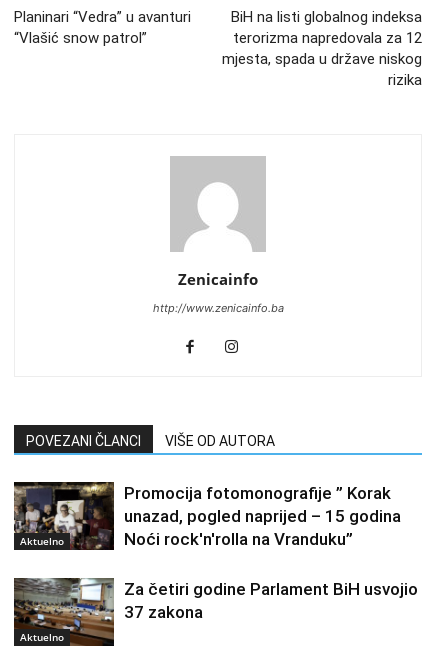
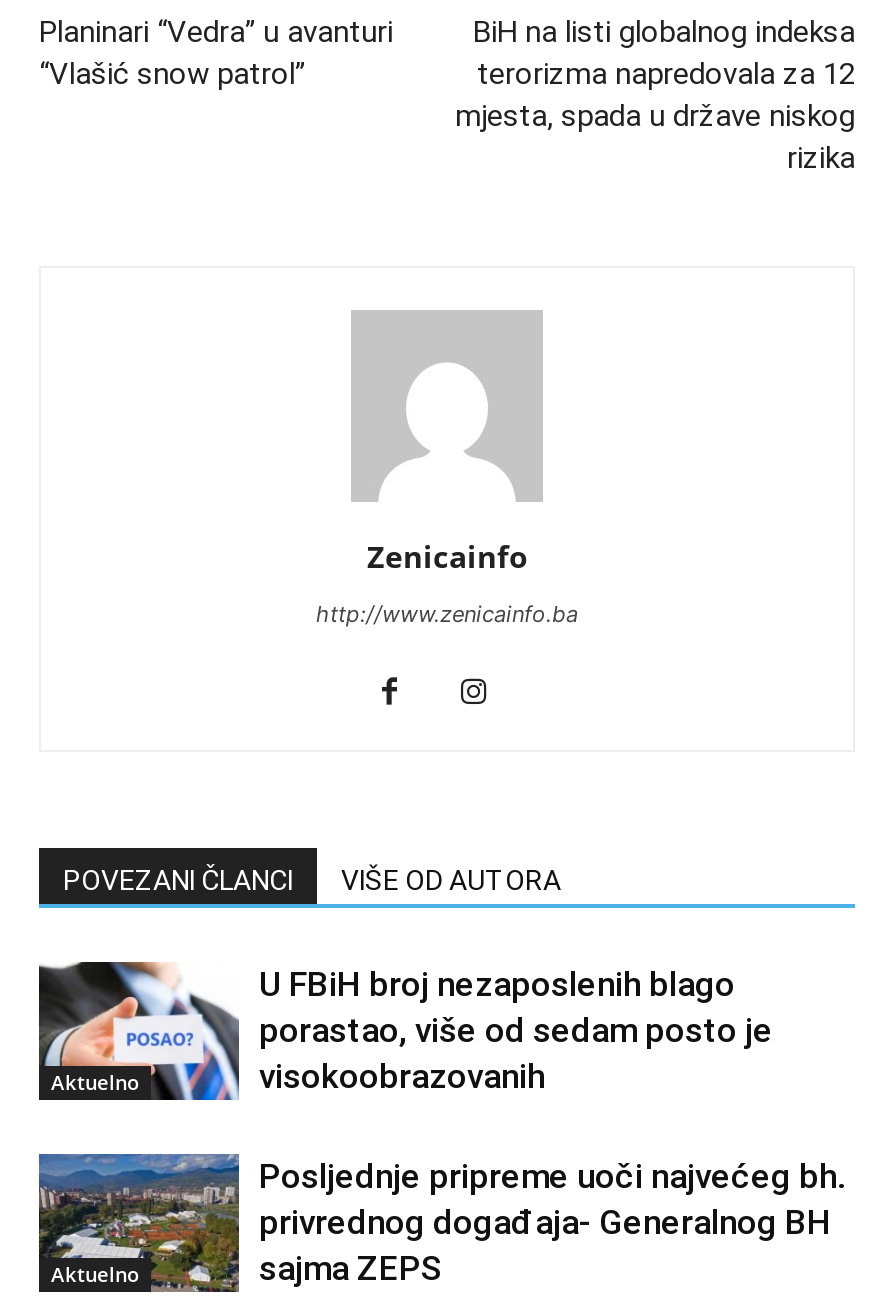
- [image]
- Promocija fotomonografije ” Korak
- unazad, pogled naprijed – 15 godina
- Noći rock'n'rolla na Vranduku”
+ [image]
+ U FBiH broj nezaposlenih blago
+ porastao, više od sedam posto je
+ visokoobrazovanih

- [image]
- Za četiri godine Parlament BiH usvojio
- 37 zakona
+ [image]
+ Posljednje pripreme uoči najvećeg bh.
+ privrednog događaja- Generalnog BH
+ sajma ZEPS
